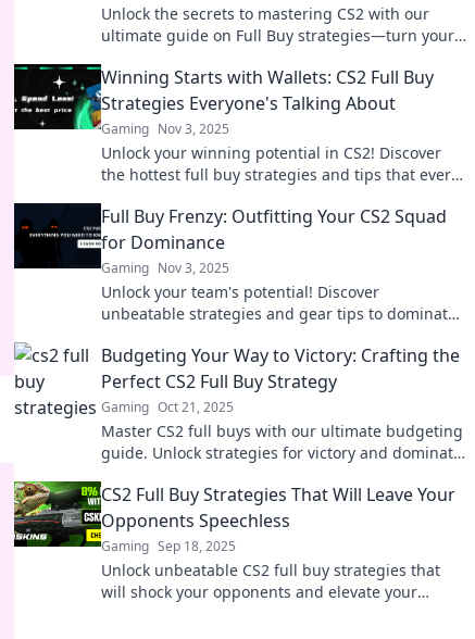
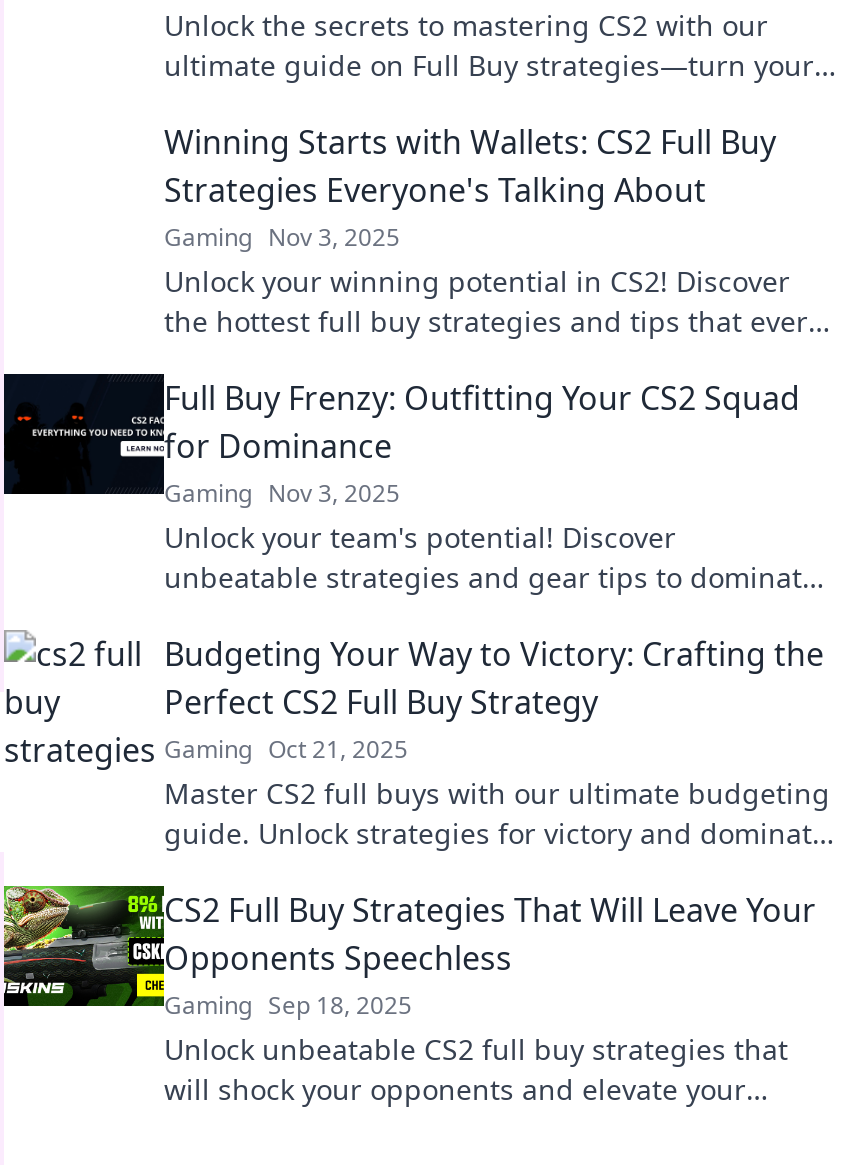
- [image]
